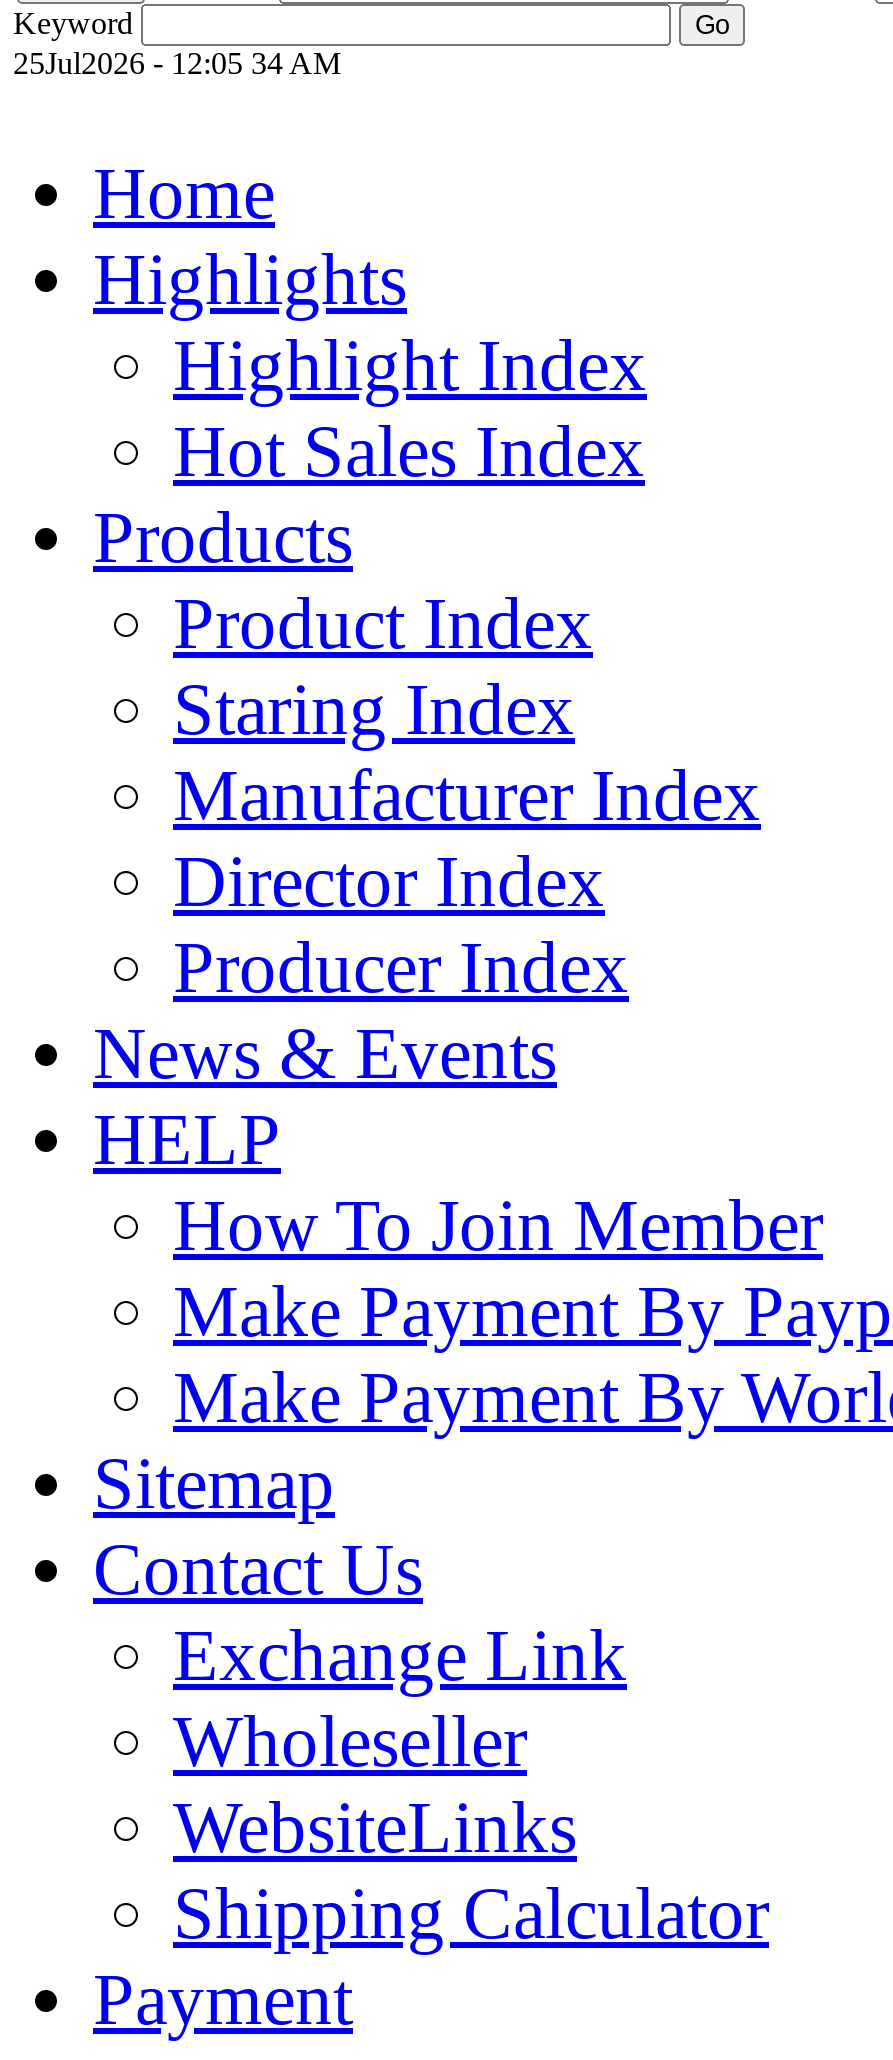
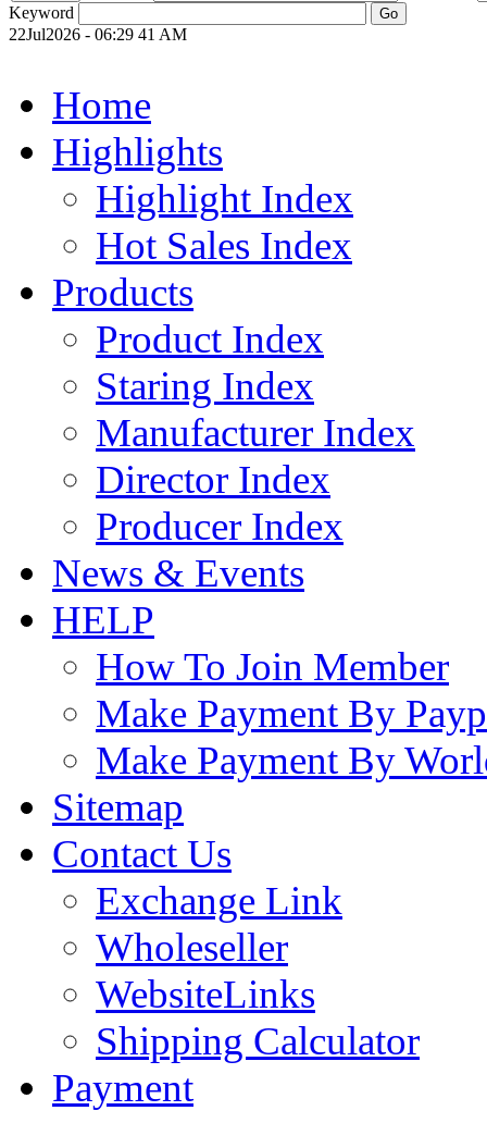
- 25Jul2026 - 12:05 34 AM
+ 22Jul2026 - 06:29 41 AM
